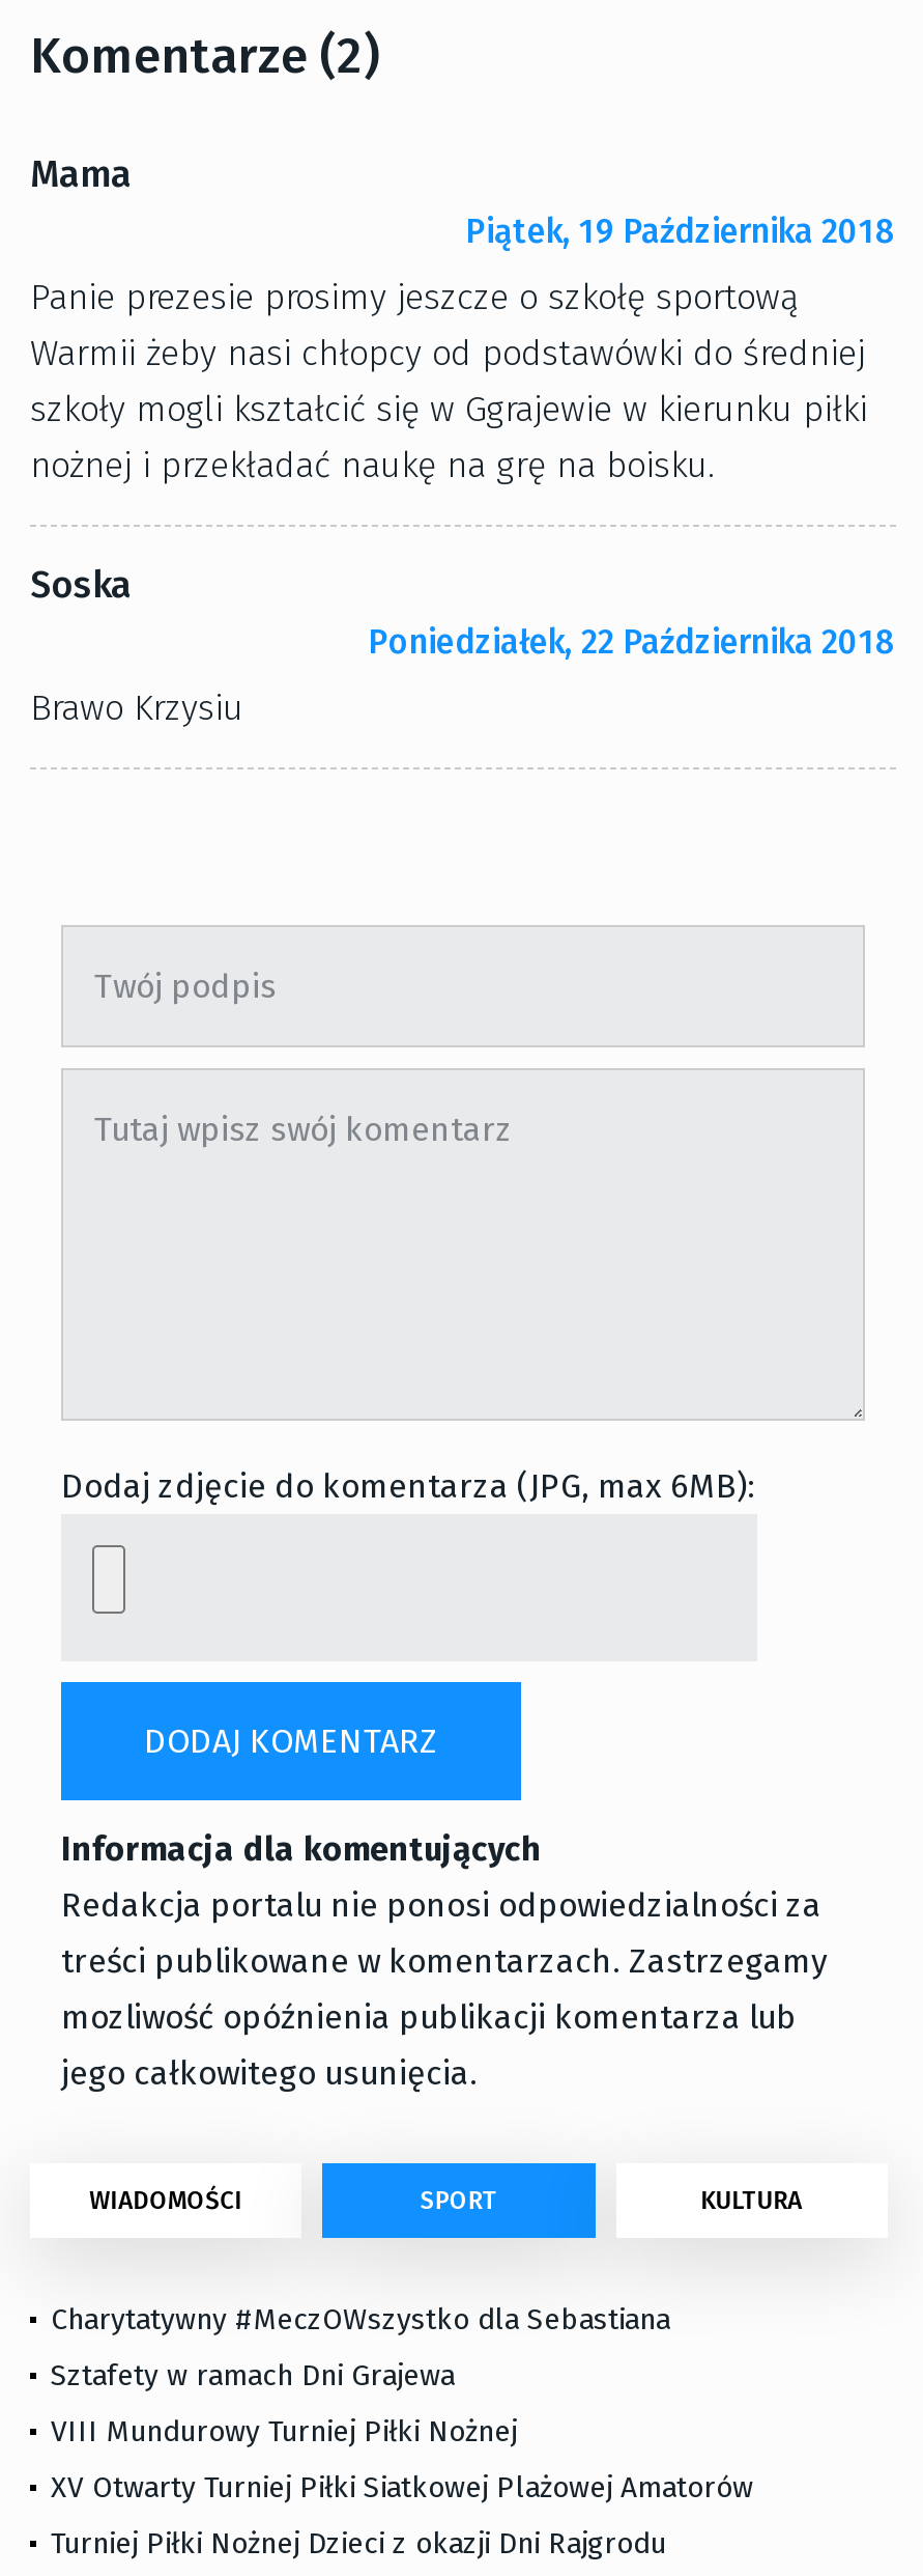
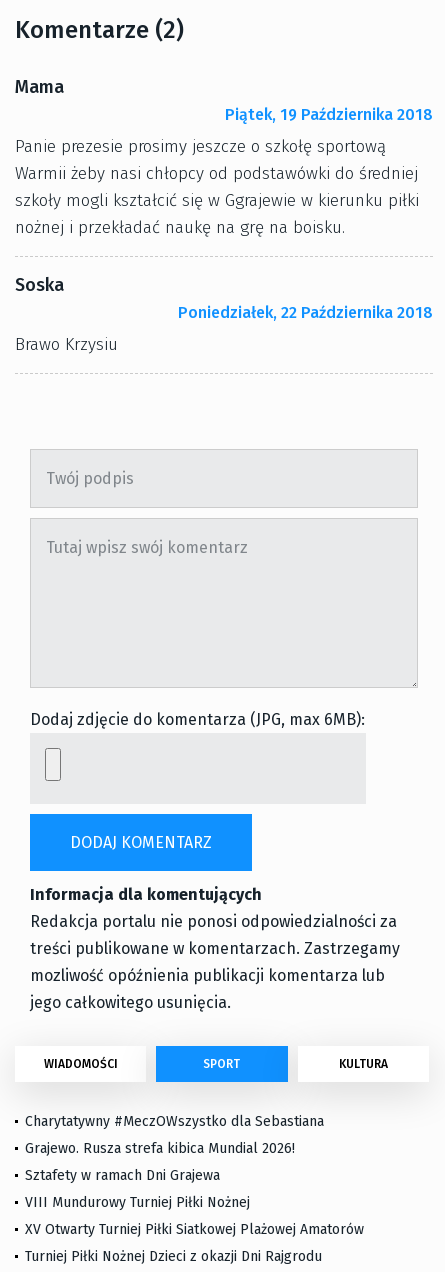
+ Grajewo. Rusza strefa kibica Mundial 2026!
